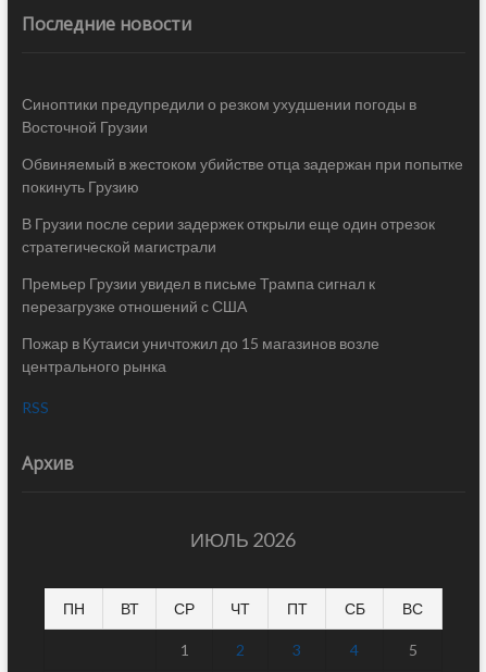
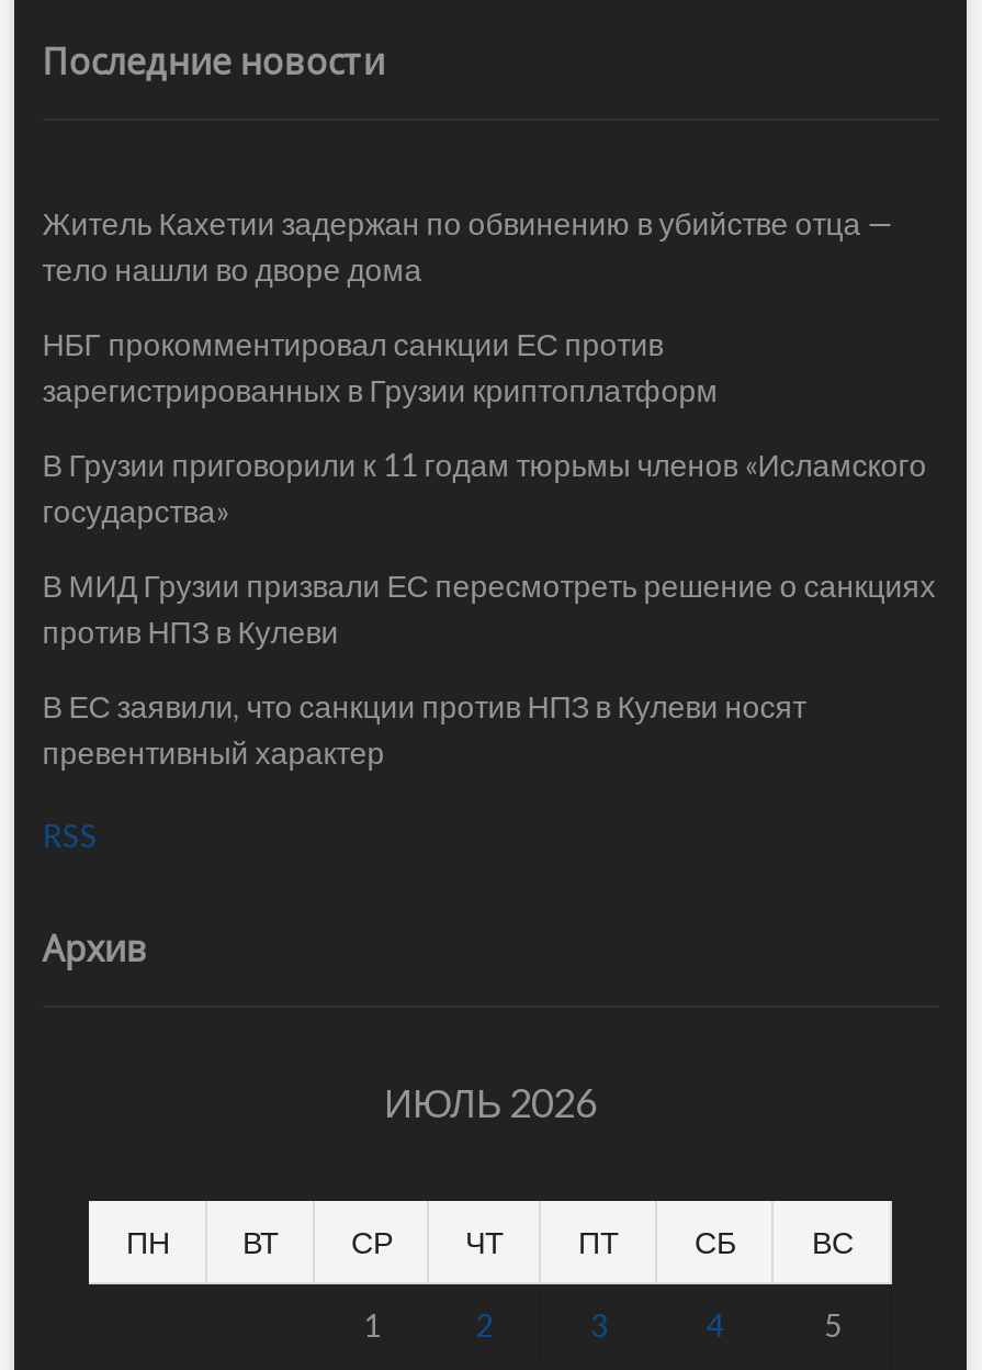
- Синоптики предупредили о резком ухудшении погоды в
- Восточной Грузии
+ Житель Кахетии задержан по обвинению в убийстве отца —
+ тело нашли во дворе дома

- Обвиняемый в жестоком убийстве отца задержан при попытке
- покинуть Грузию
+ НБГ прокомментировал санкции ЕС против
+ зарегистрированных в Грузии криптоплатформ

- В Грузии после серии задержек открыли еще один отрезок
- стратегической магистрали
+ В Грузии приговорили к 11 годам тюрьмы членов «Исламского
+ государства»

- Премьер Грузии увидел в письме Трампа сигнал к
- перезагрузке отношений с США
+ В МИД Грузии призвали ЕС пересмотреть решение о санкциях
+ против НПЗ в Кулеви

- Пожар в Кутаиси уничтожил до 15 магазинов возле
- центрального рынка
+ В ЕС заявили, что санкции против НПЗ в Кулеви носят
+ превентивный характер
